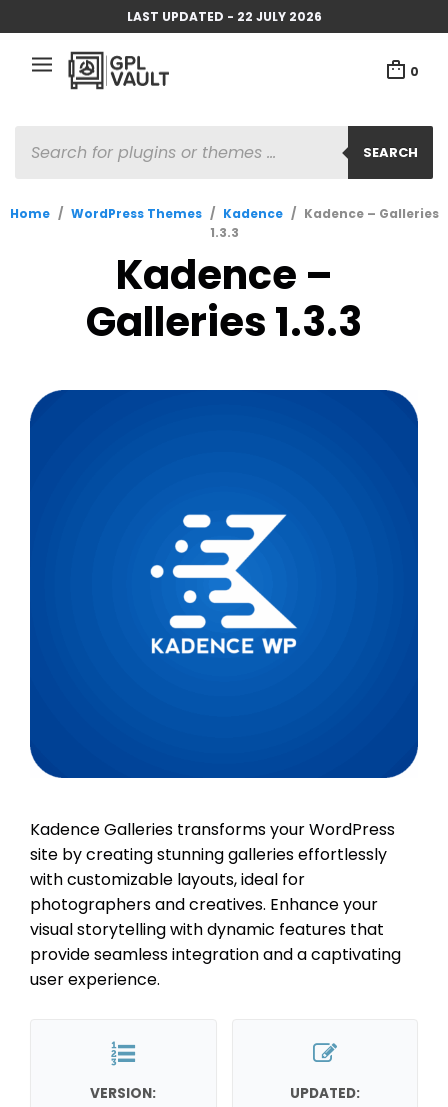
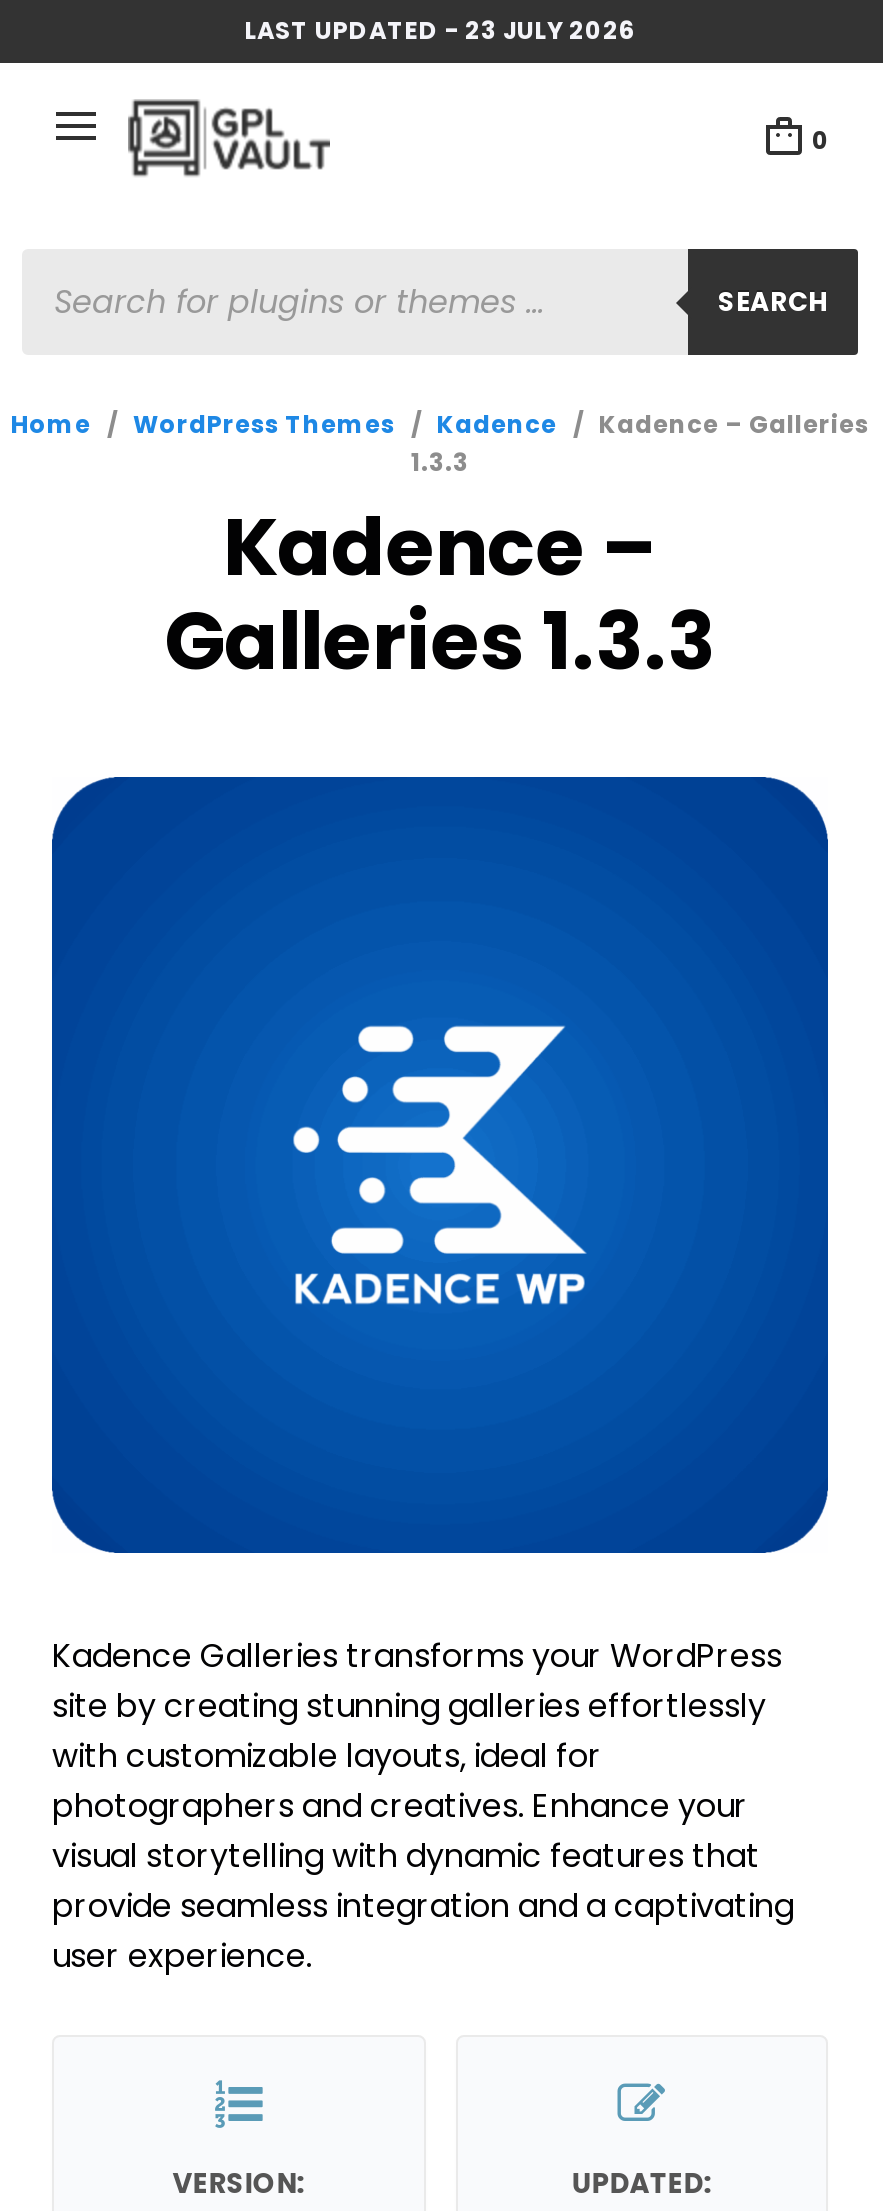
- LAST UPDATED - 22 JULY 2026
+ LAST UPDATED - 23 JULY 2026
